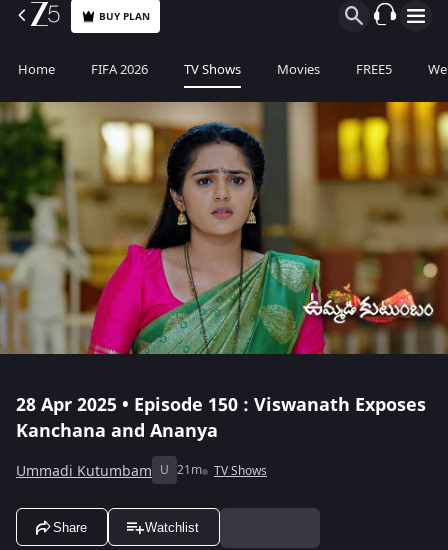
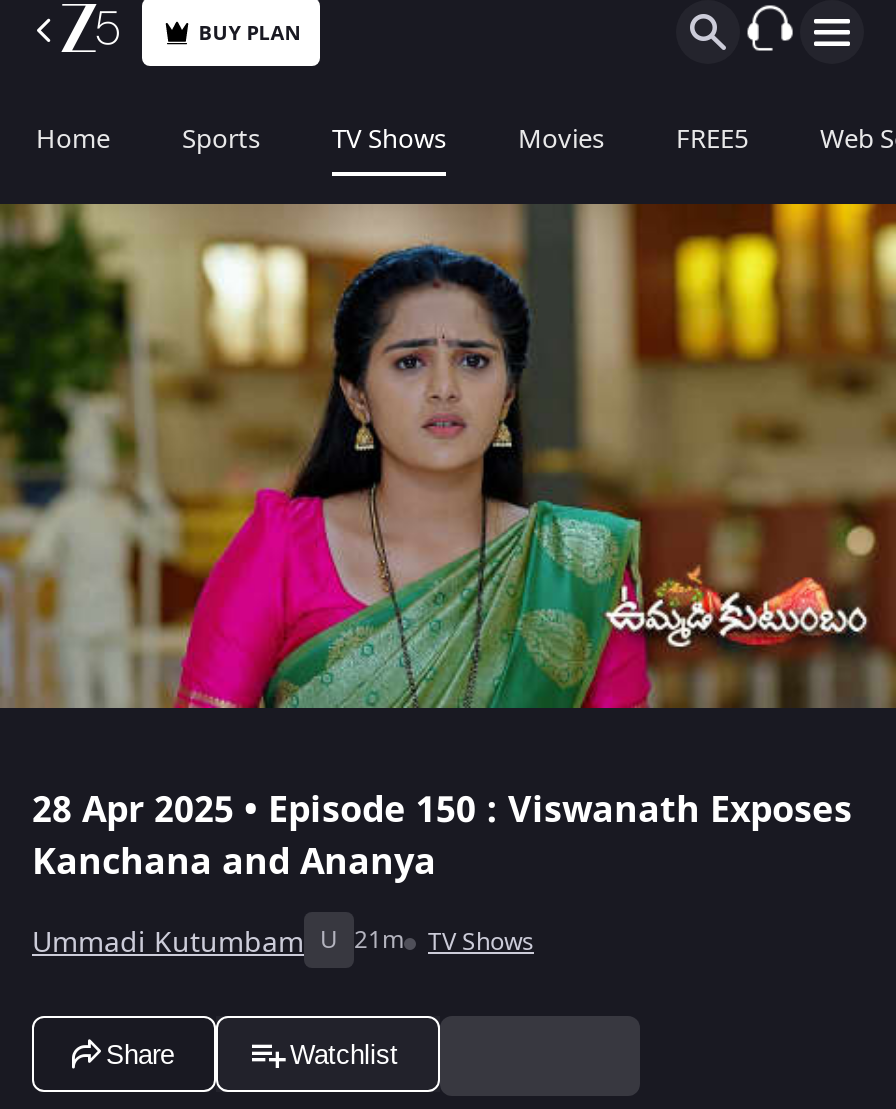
- FIFA 2026
+ Sports
